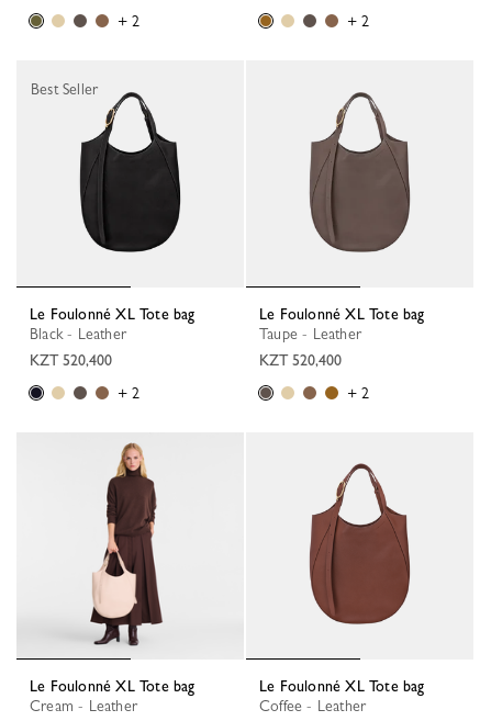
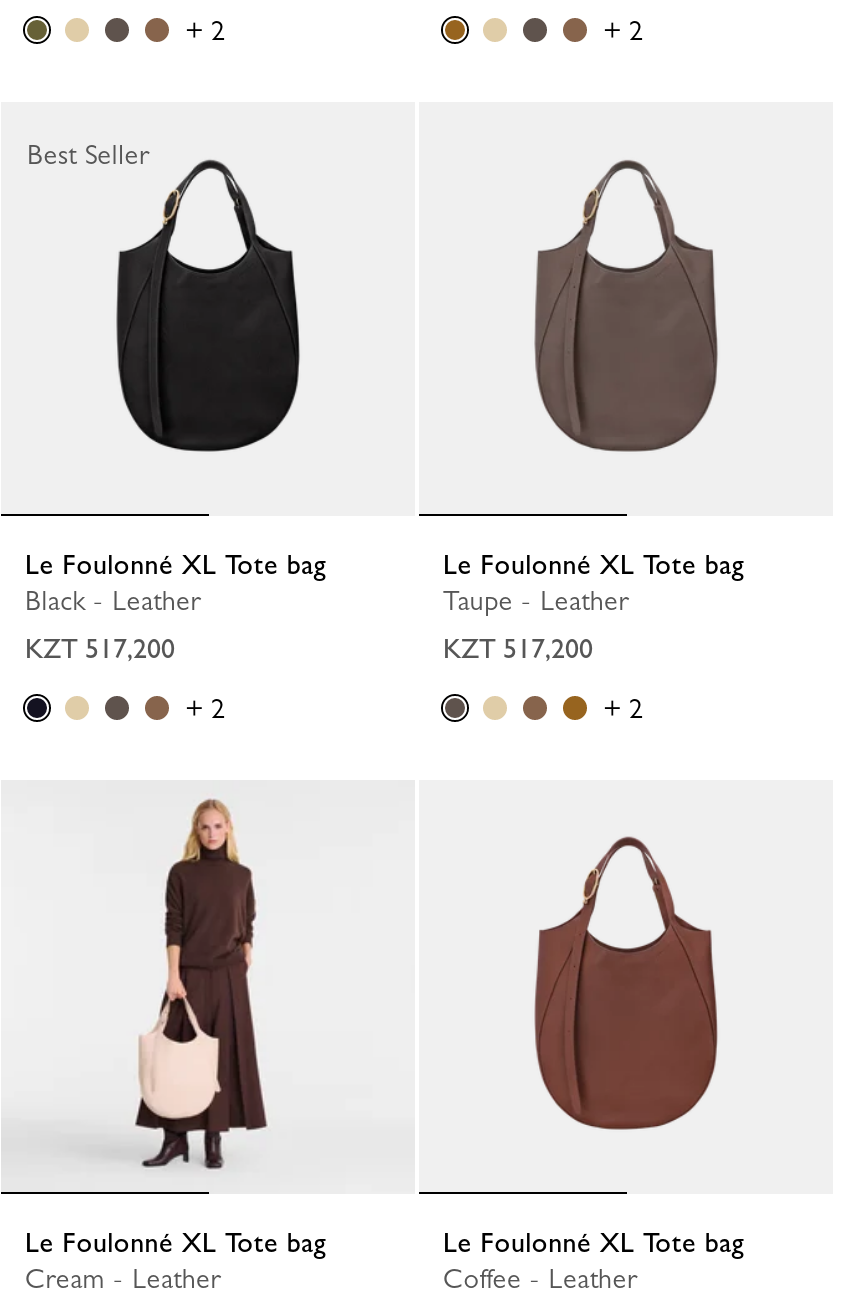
- KZT 520,400
+ KZT 517,200

- KZT 520,400
+ KZT 517,200
